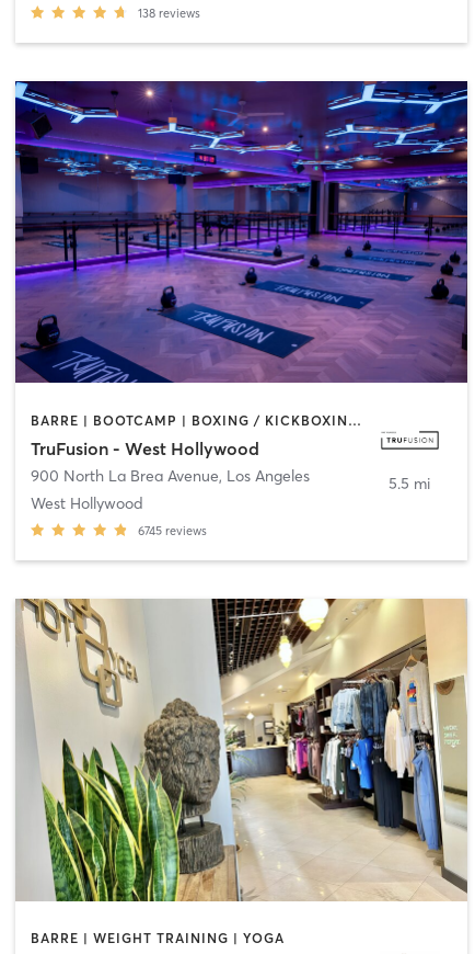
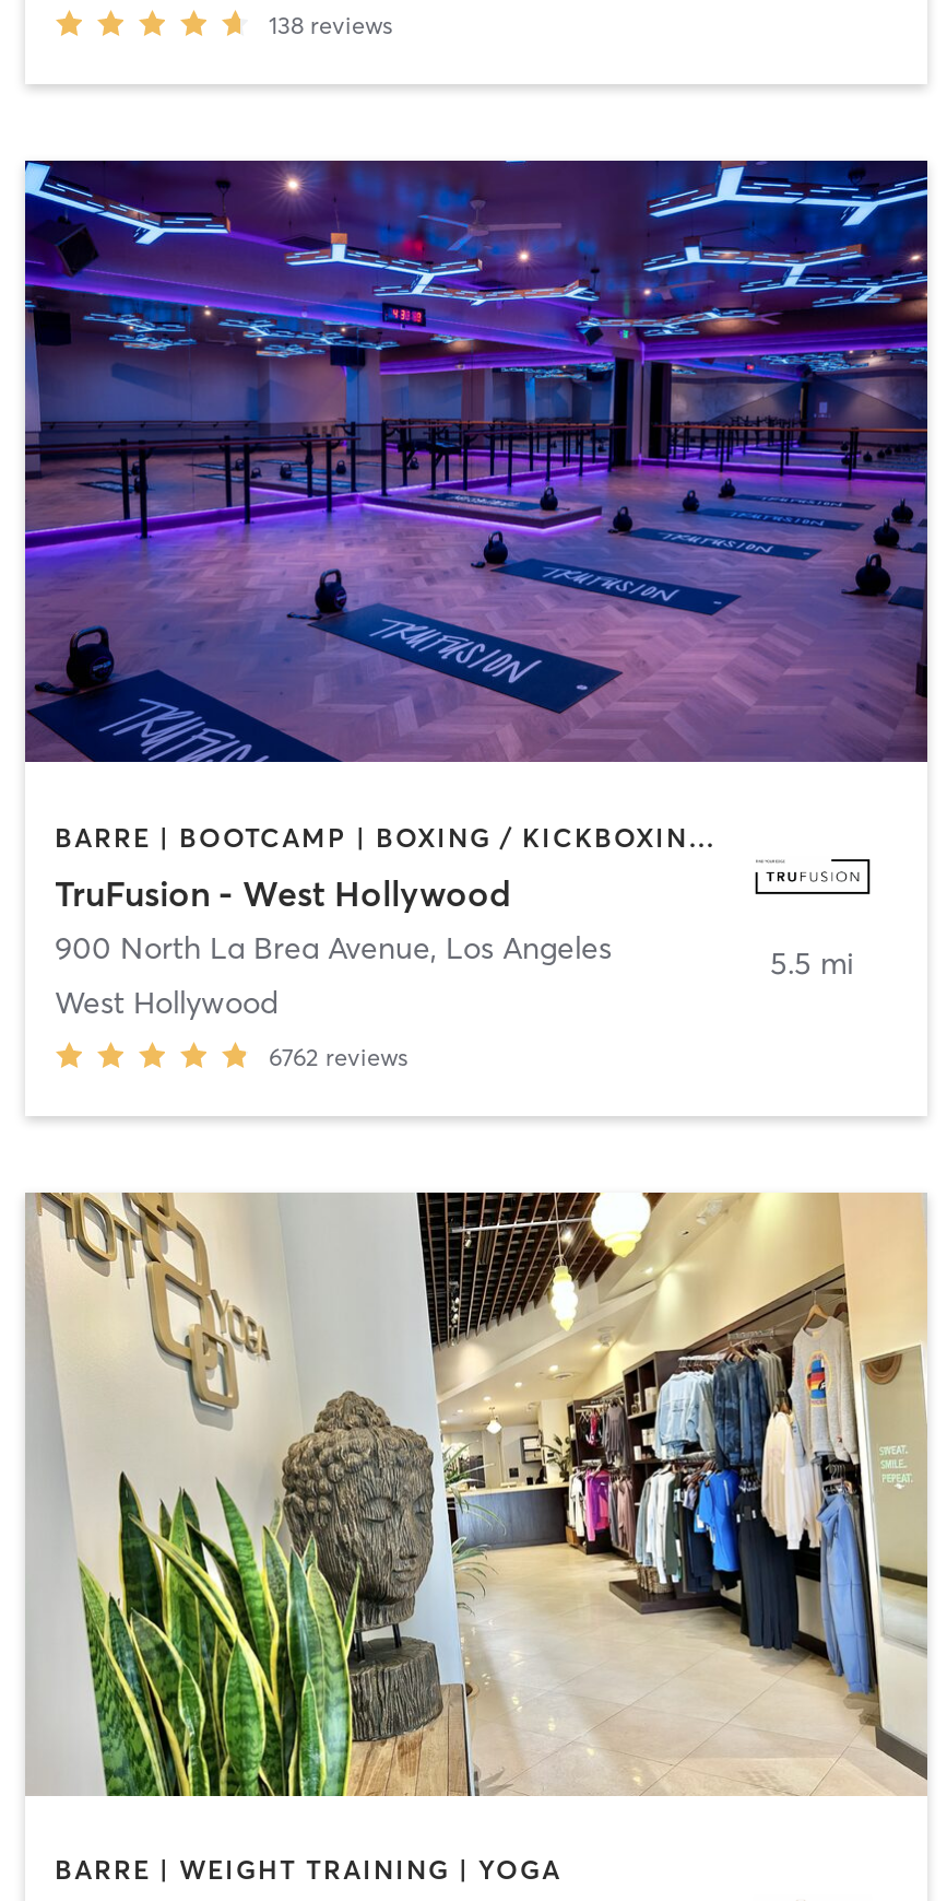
- 6745 reviews
+ 6762 reviews
